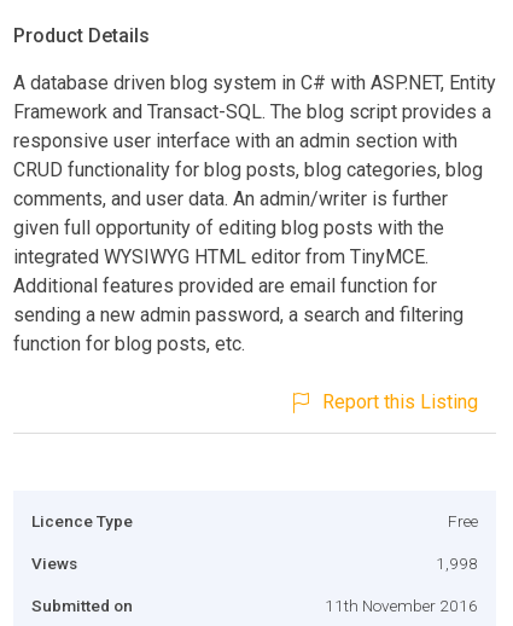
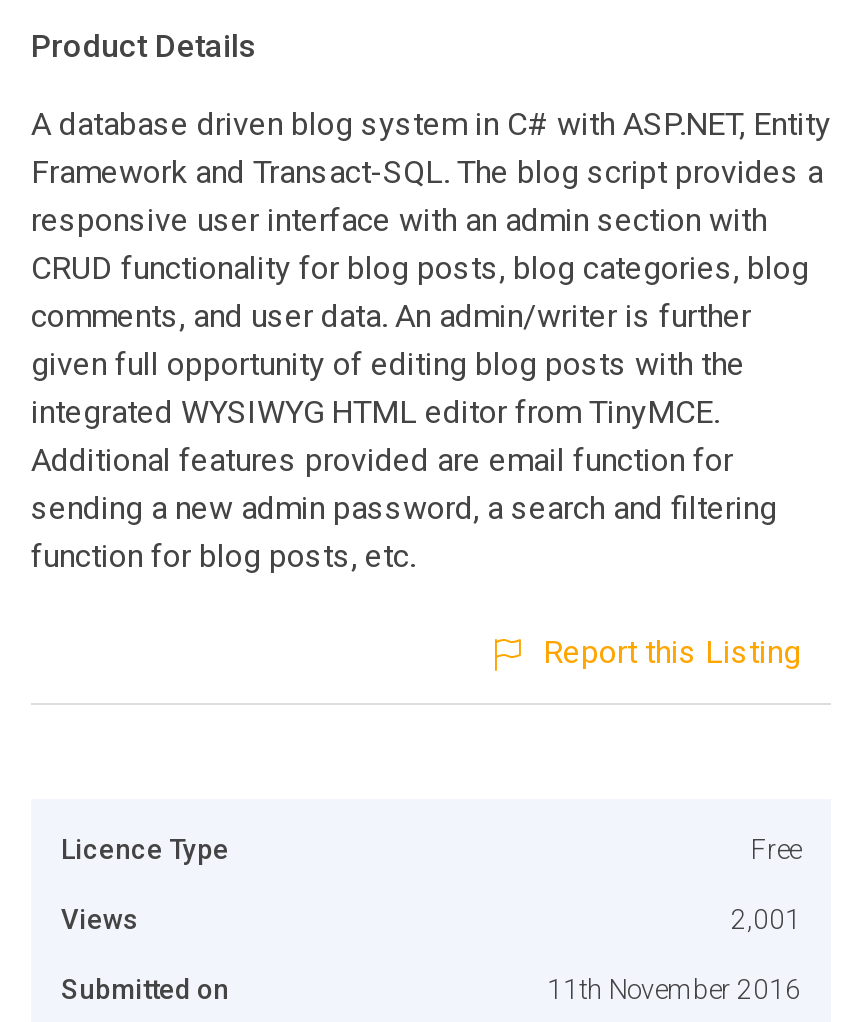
- 1,998
+ 2,001
